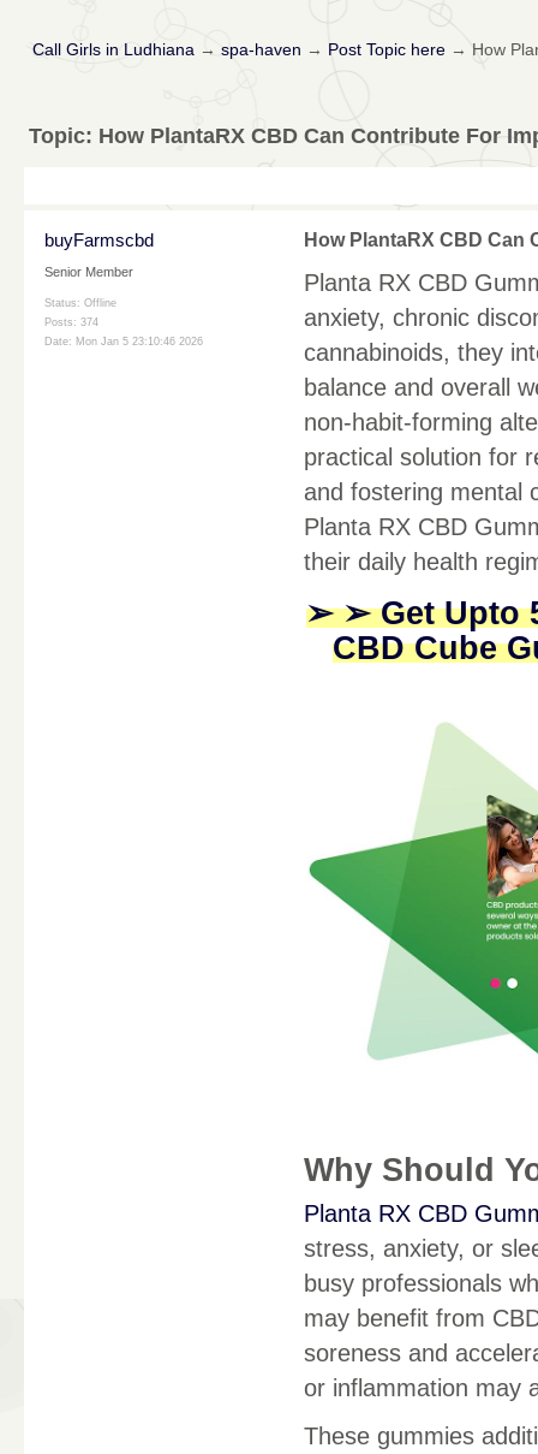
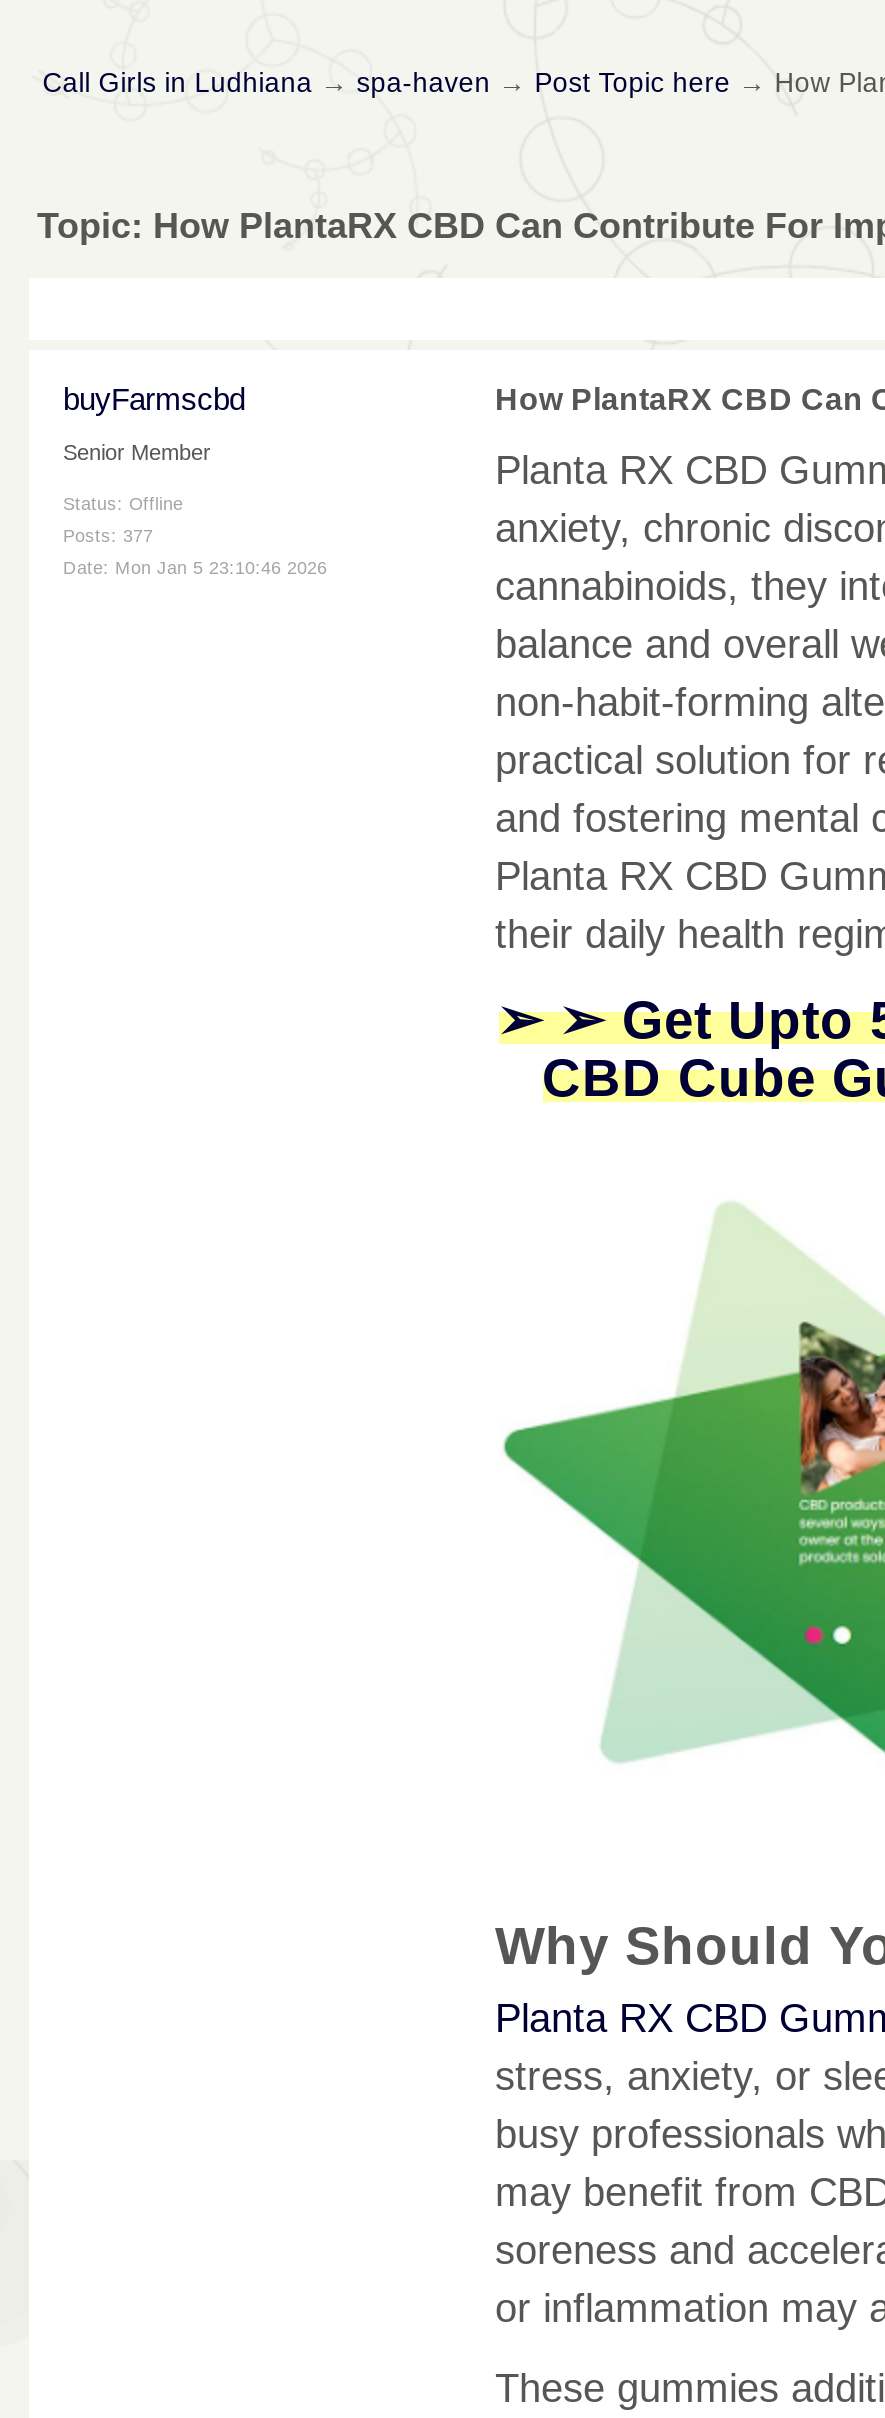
- Posts: 374
+ Posts: 377
